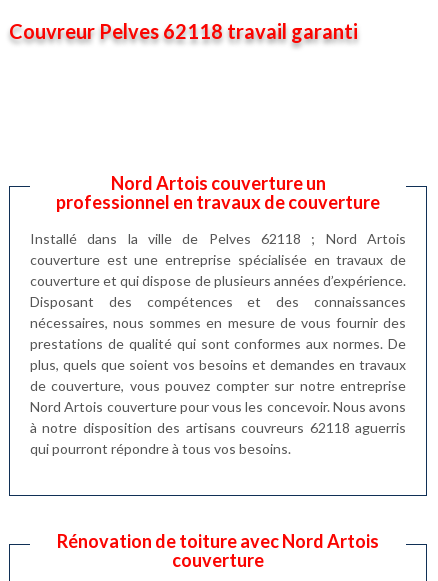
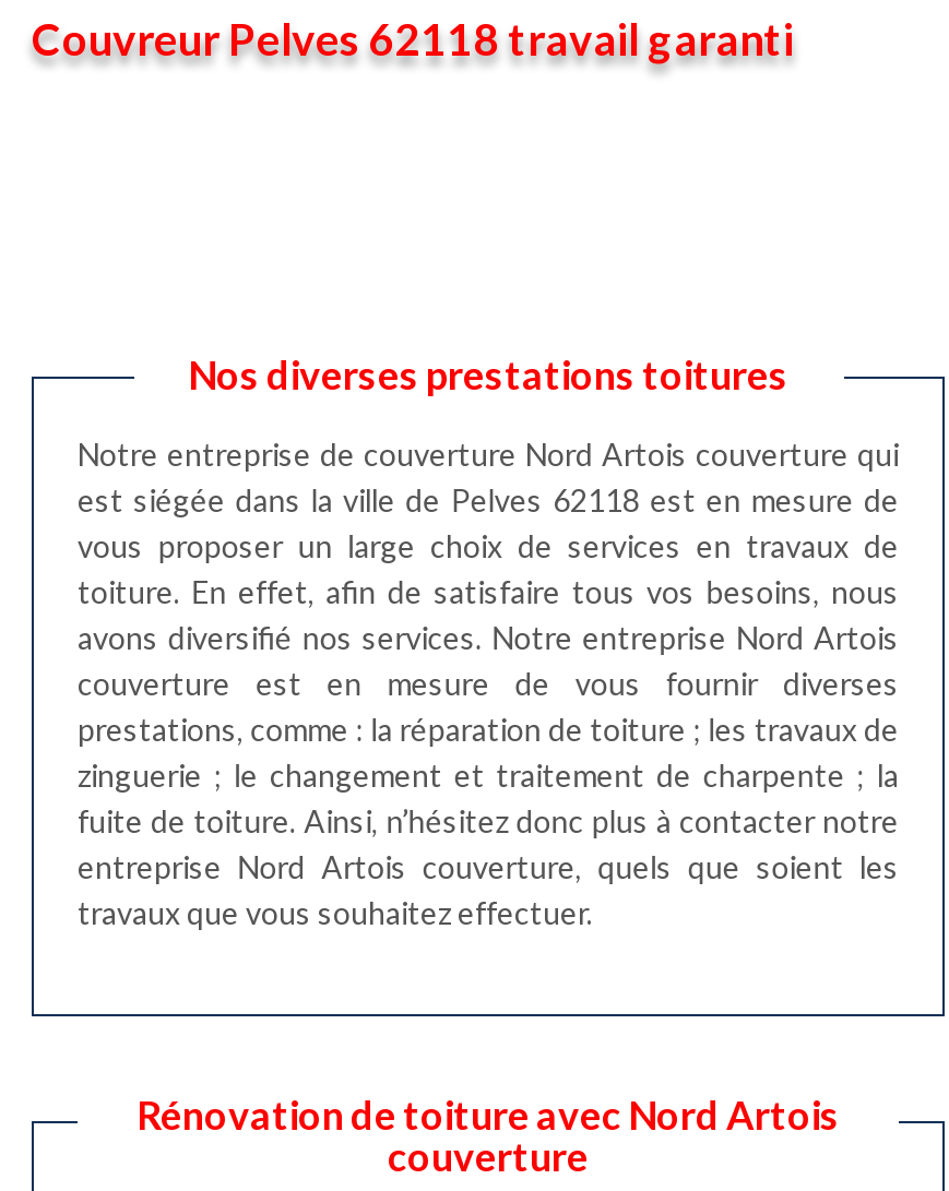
- Nord Artois couverture un
- professionnel en travaux de couverture
+ Nos diverses prestations toitures

- Installé dans la ville de Pelves 62118 ; Nord Artois
- couverture est une entreprise spécialisée en travaux de
- couverture et qui dispose de plusieurs années d’expérience.
- Disposant des compétences et des connaissances
- nécessaires, nous sommes en mesure de vous fournir des
- prestations de qualité qui sont conformes aux normes. De
- plus, quels que soient vos besoins et demandes en travaux
- de couverture, vous pouvez compter sur notre entreprise
- Nord Artois couverture pour vous les concevoir. Nous avons
- à notre disposition des artisans couvreurs 62118 aguerris
- qui pourront répondre à tous vos besoins.
+ Notre entreprise de couverture Nord Artois couverture qui
+ est siégée dans la ville de Pelves 62118 est en mesure de
+ vous proposer un large choix de services en travaux de
+ toiture. En effet, afin de satisfaire tous vos besoins, nous
+ avons diversifié nos services. Notre entreprise Nord Artois
+ couverture est en mesure de vous fournir diverses
+ prestations, comme : la réparation de toiture ; les travaux de
+ zinguerie ; le changement et traitement de charpente ; la
+ fuite de toiture. Ainsi, n’hésitez donc plus à contacter notre
+ entreprise Nord Artois couverture, quels que soient les
+ travaux que vous souhaitez effectuer.
